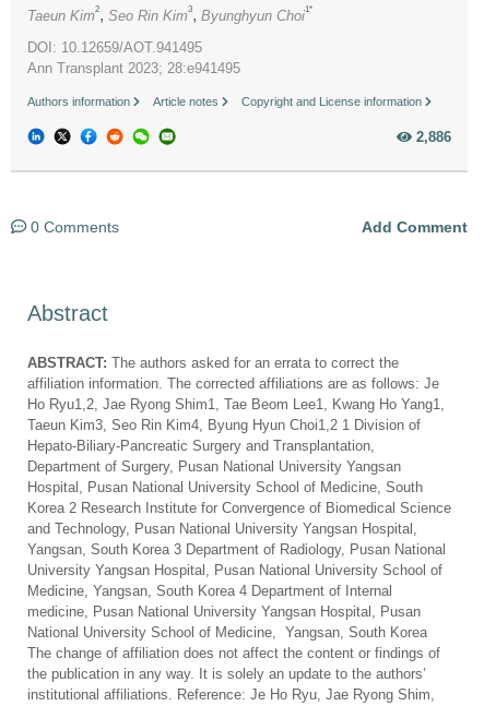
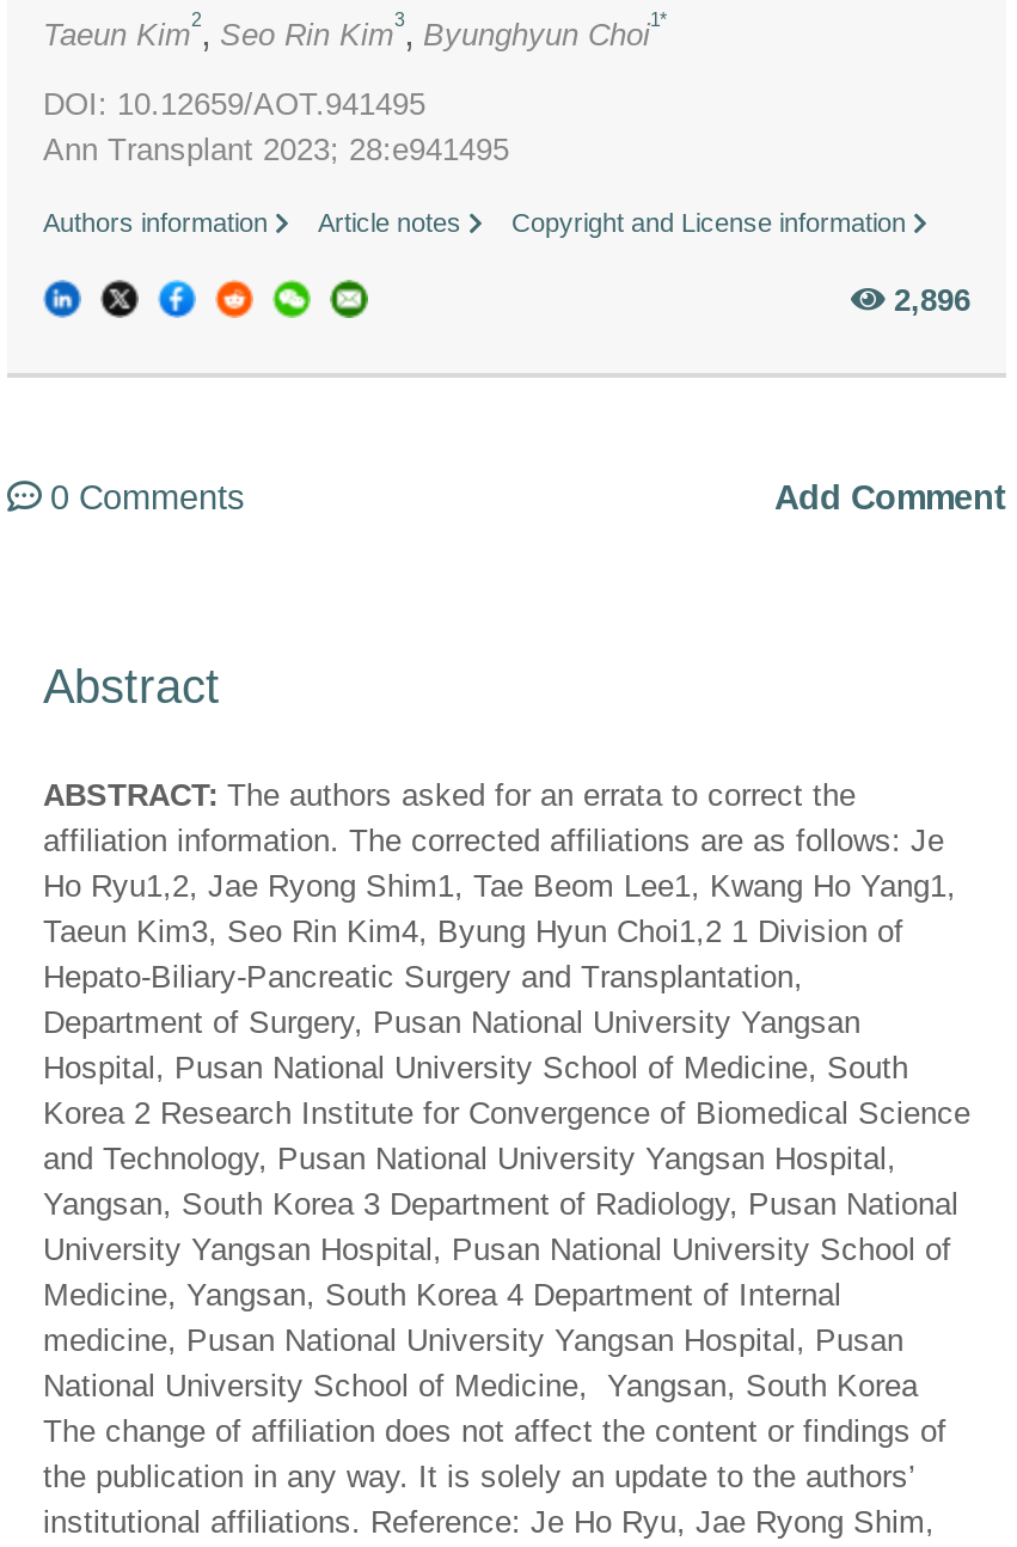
- 2,886
+ 2,896
